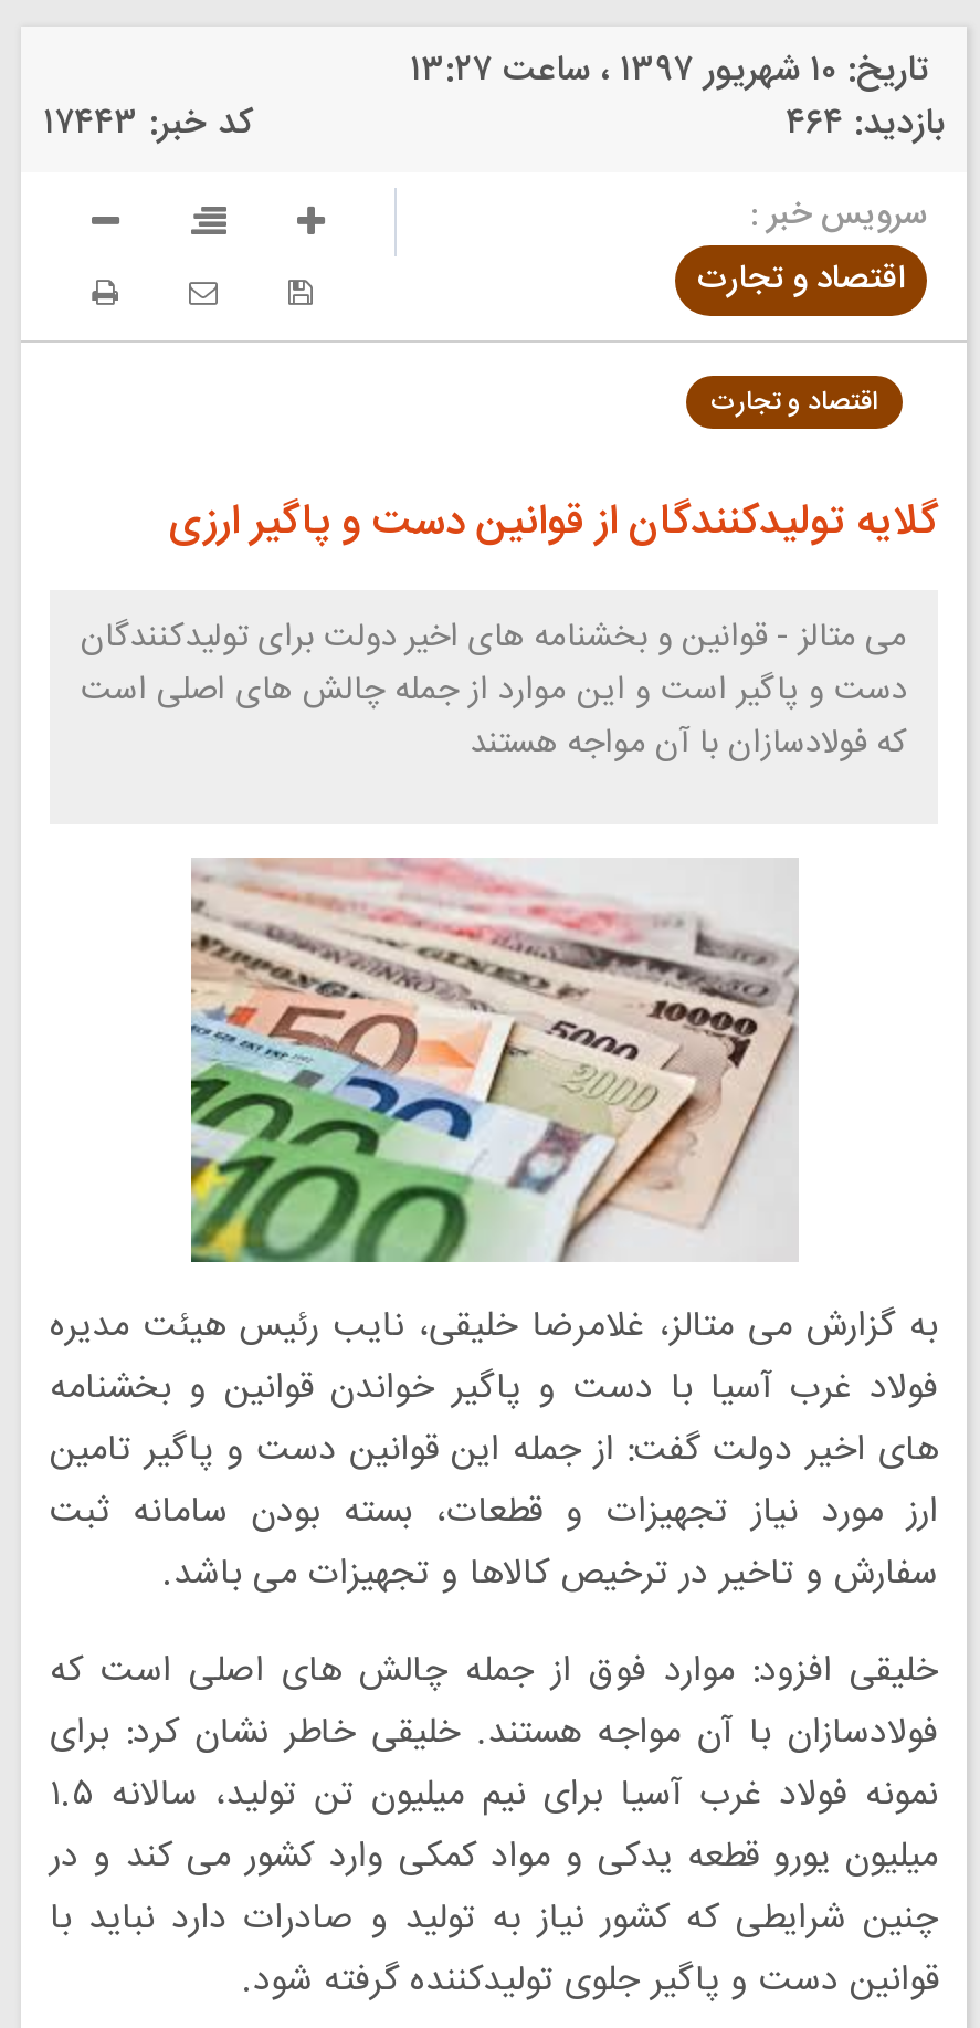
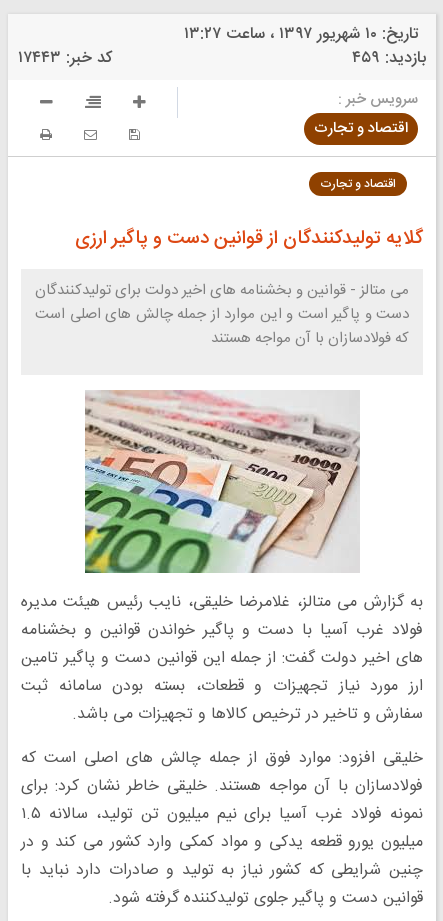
- بازدید: ۴۶۴
+ بازدید: ۴۵۹
